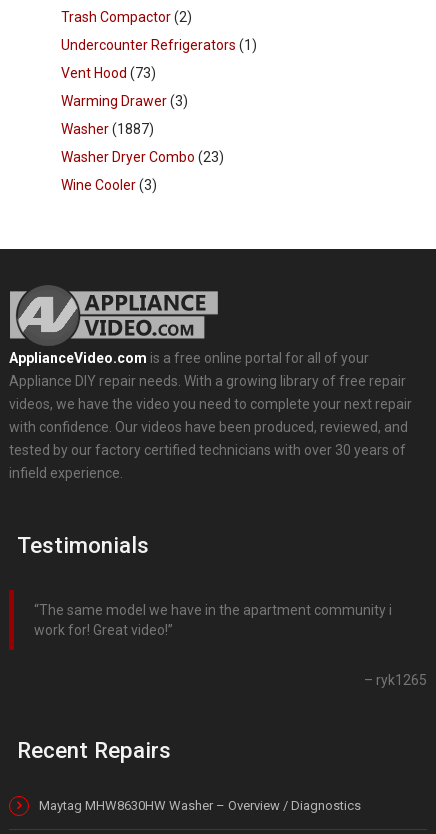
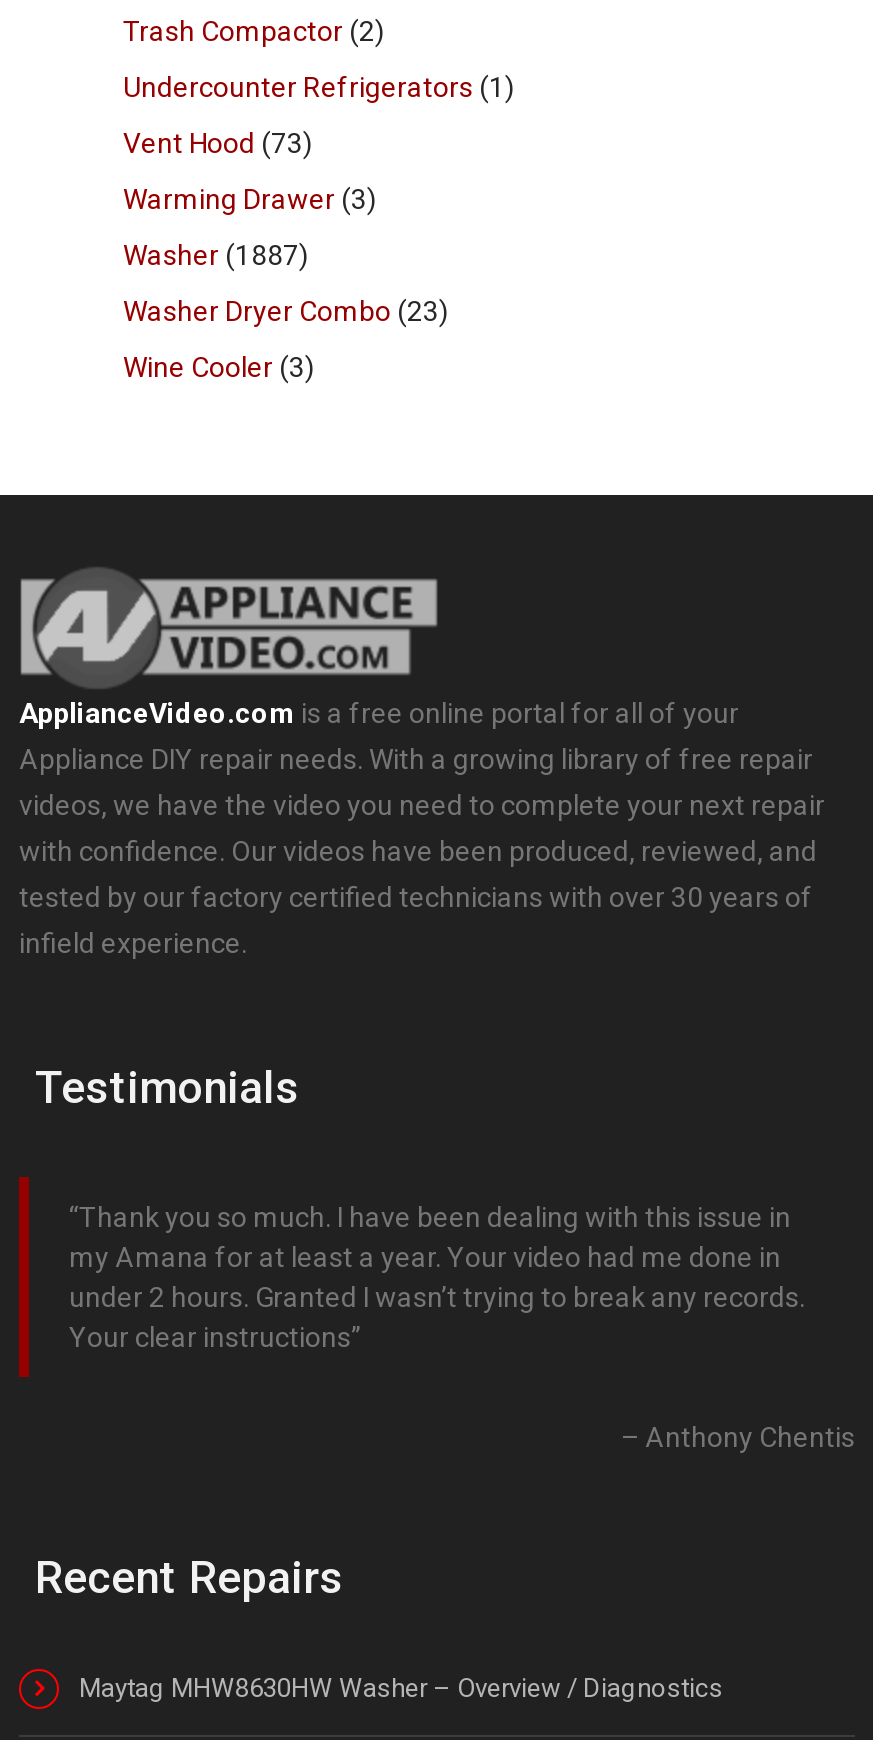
- The same model we have in the apartment community i
- work for! Great video!
+ Thank you so much. I have been dealing with this issue in
+ my Amana for at least a year. Your video had me done in
+ under 2 hours. Granted I wasn’t trying to break any records.
+ Your clear instructions

- ryk1265
+ Anthony Chentis
